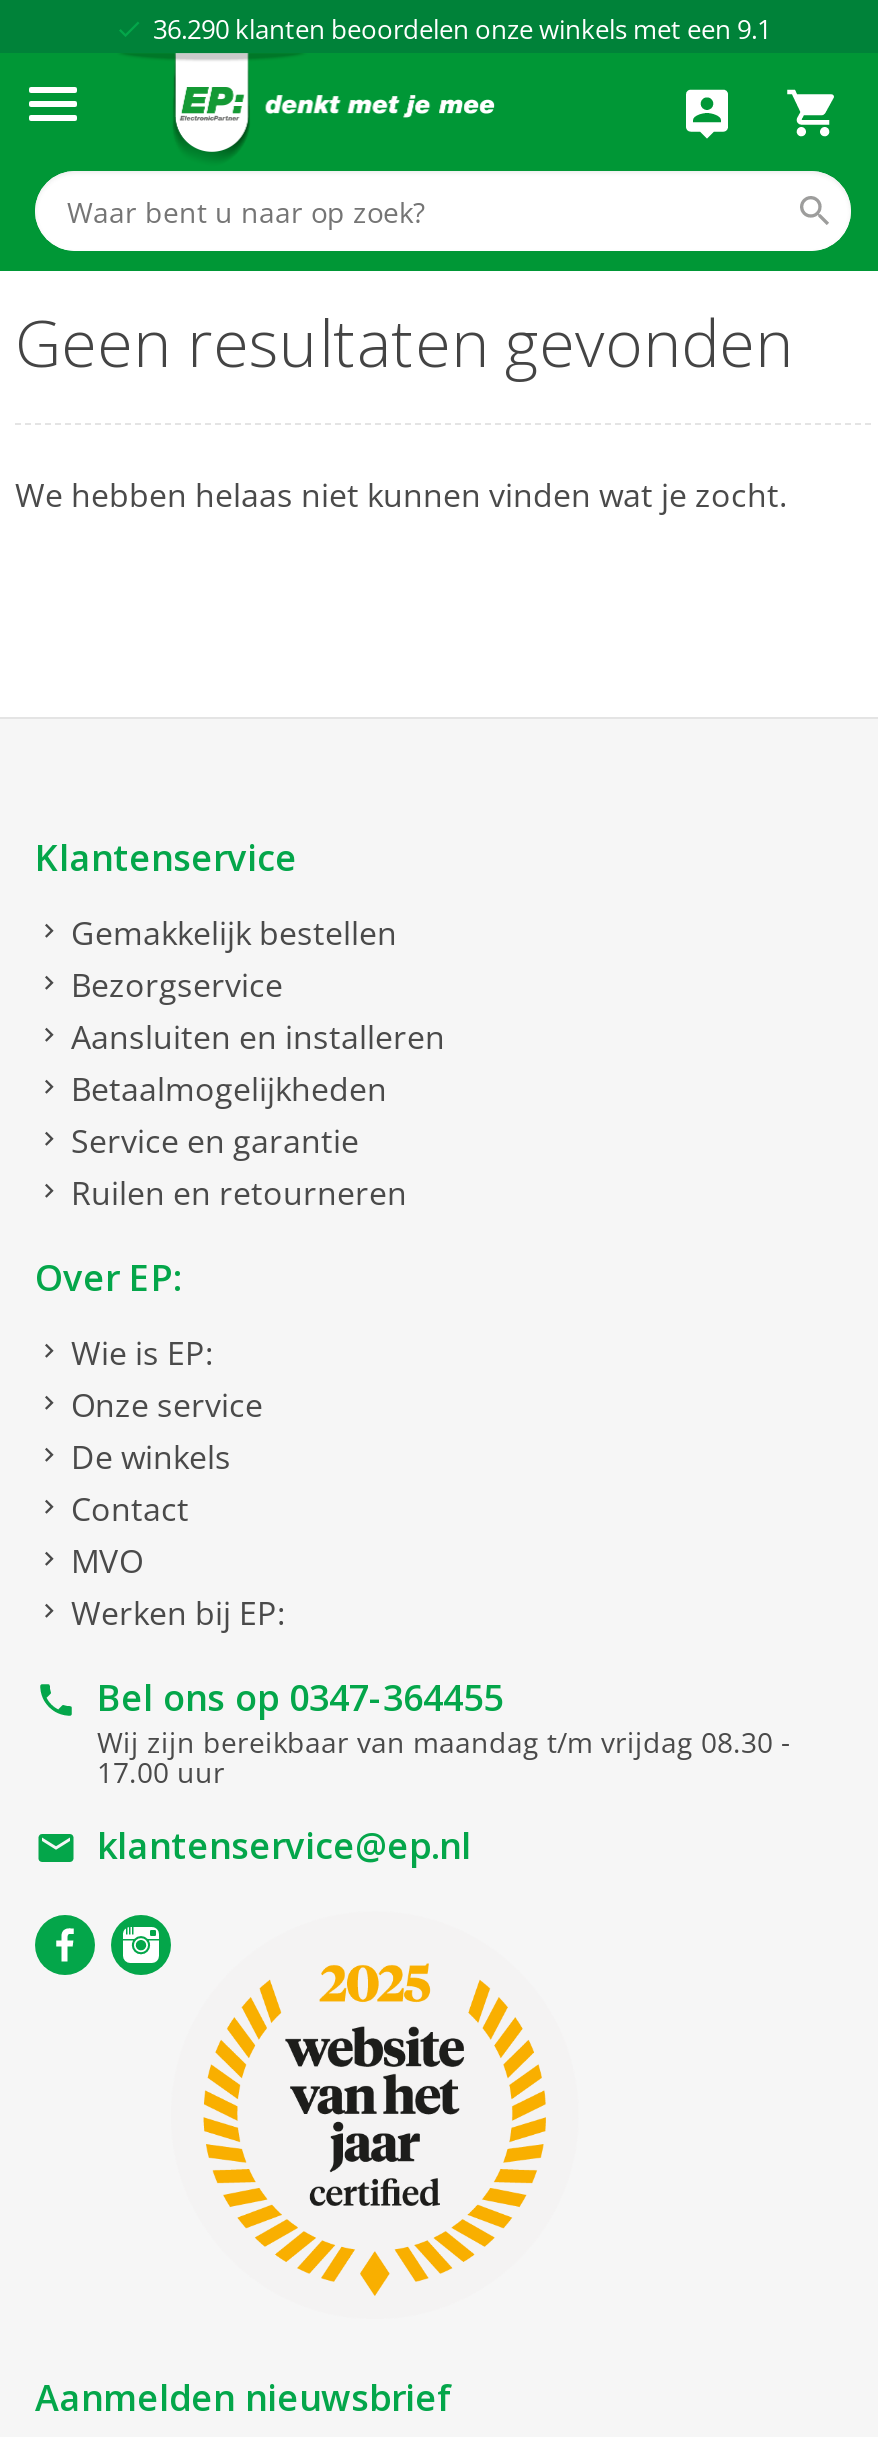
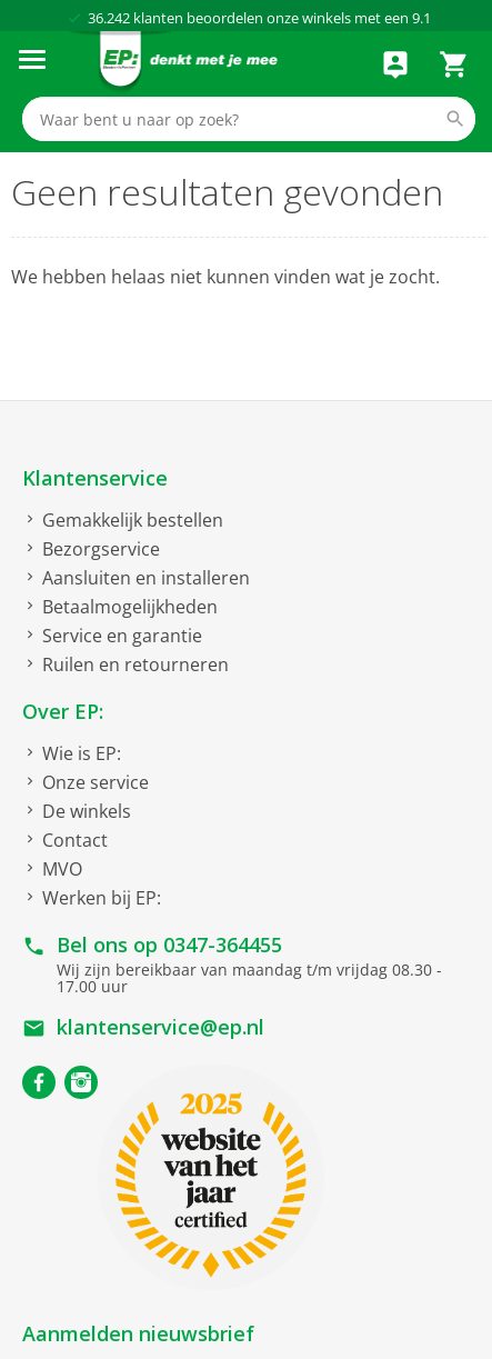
- 36.290 klanten beoordelen onze winkels met een 9.1
+ 36.242 klanten beoordelen onze winkels met een 9.1
